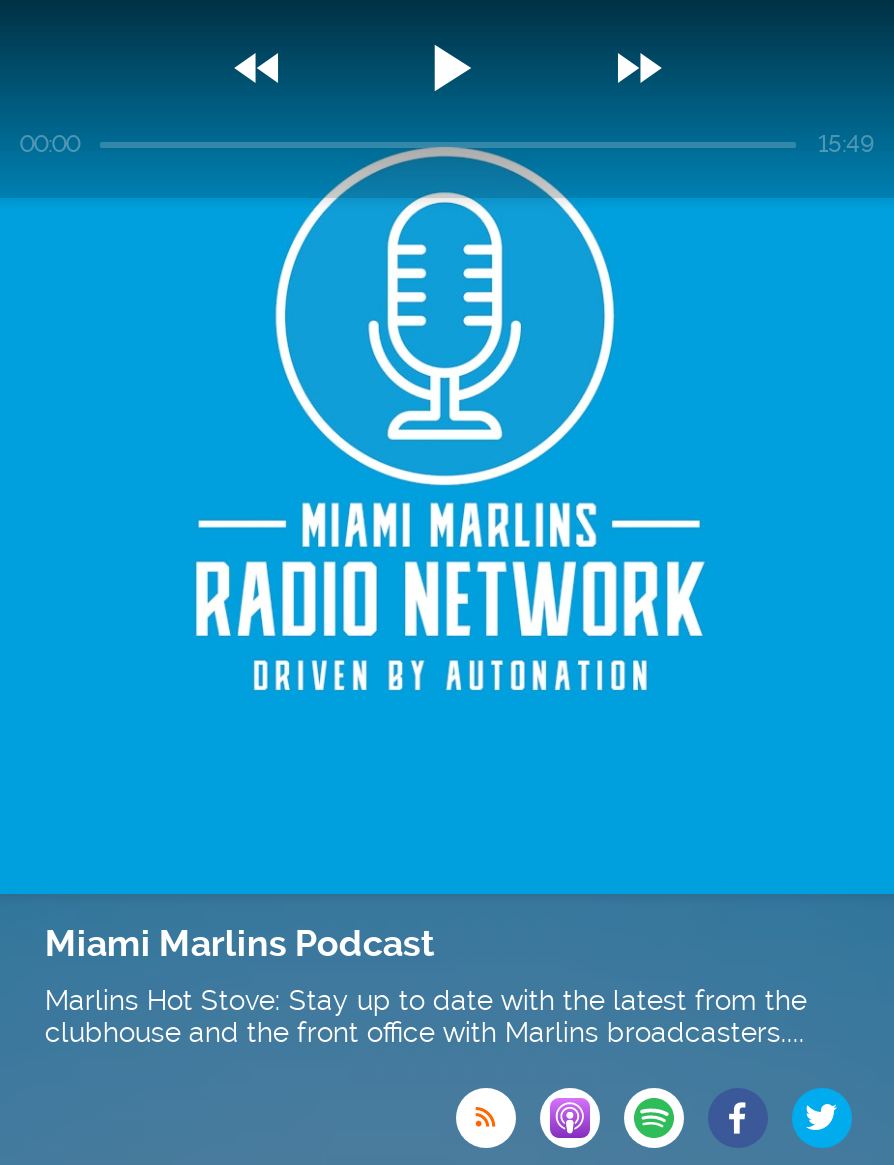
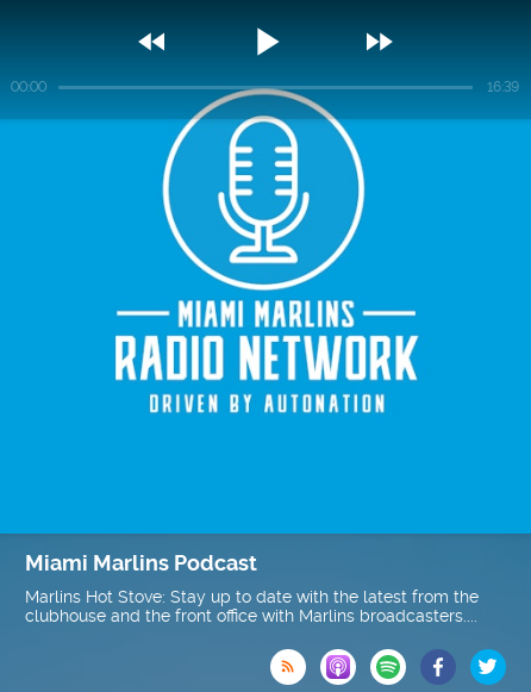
- 15:49
+ 16:39
